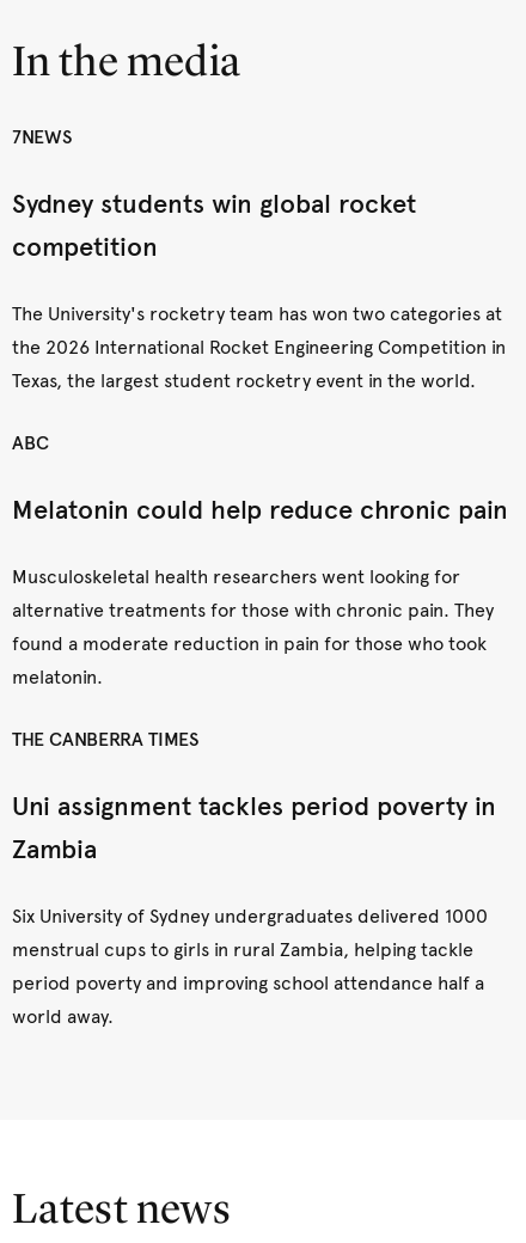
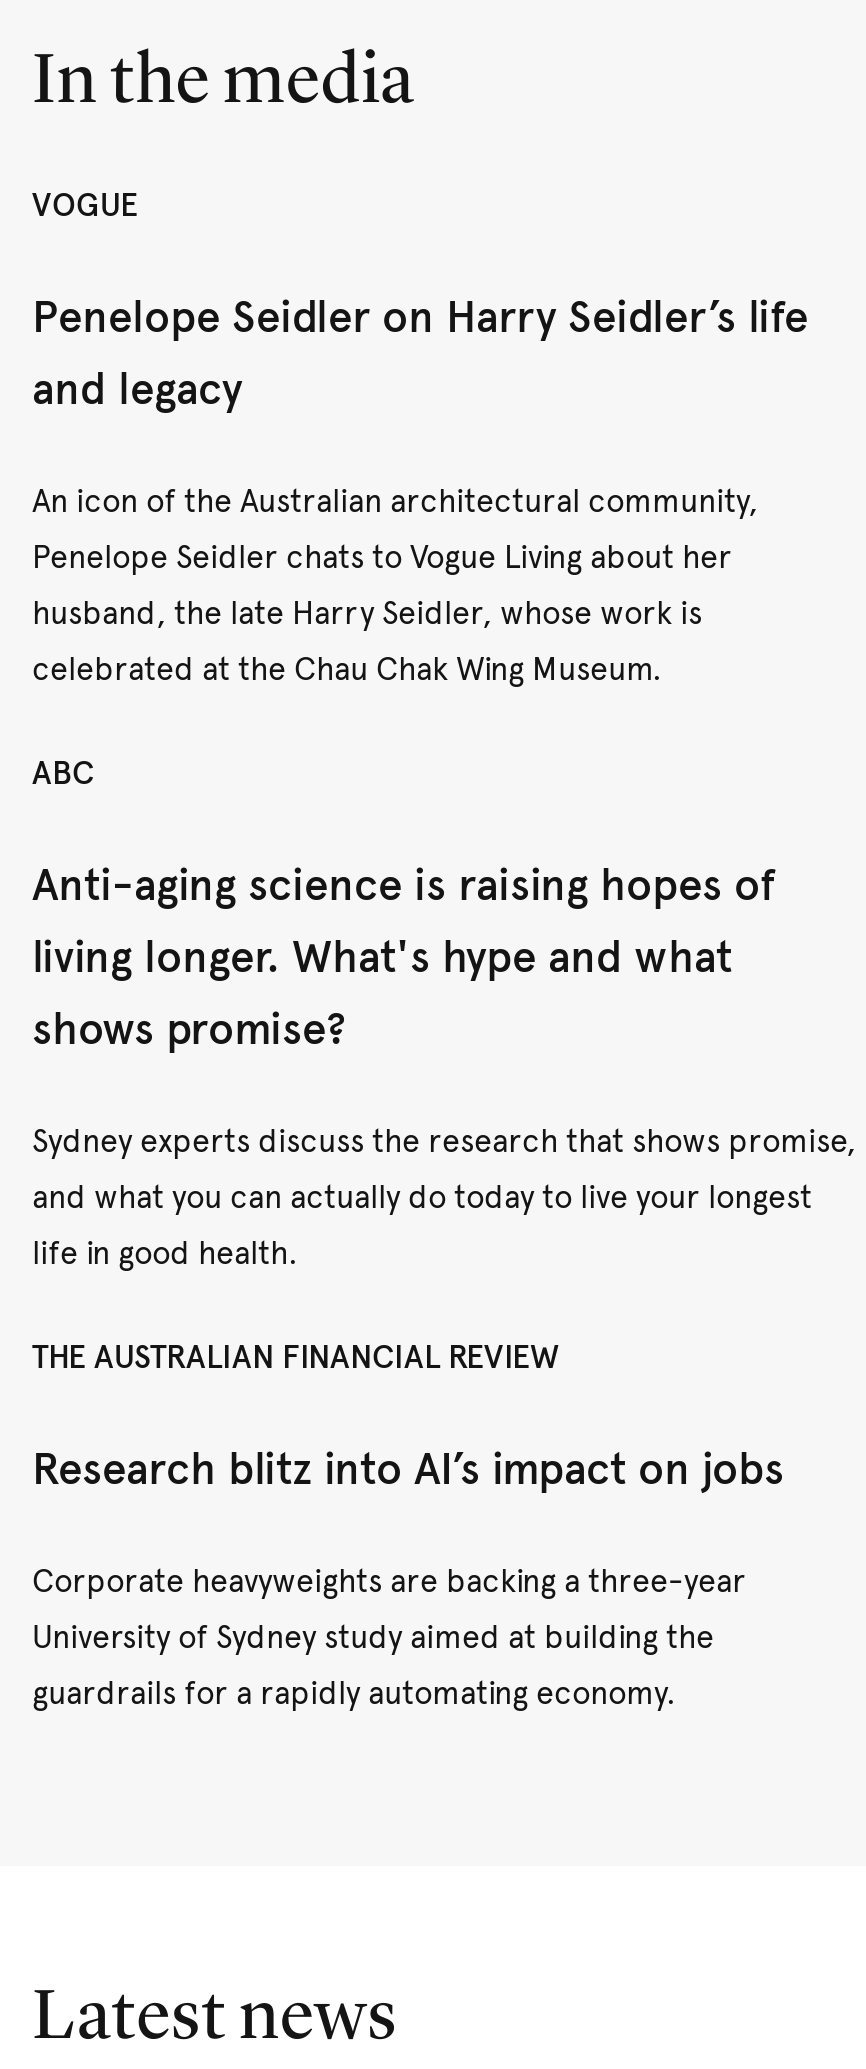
- 7NEWS
- Sydney students win global rocket
- competition
- The University's rocketry team has won two categories at
- the 2026 International Rocket Engineering Competition in
- Texas, the largest student rocketry event in the world.
+ VOGUE
+ Penelope Seidler on Harry Seidler’s life
+ and legacy
+ An icon of the Australian architectural community,
+ Penelope Seidler chats to Vogue Living about her
+ husband, the late Harry Seidler, whose work is
+ celebrated at the Chau Chak Wing Museum.

moved down: ABC

- Melatonin could help reduce chronic pain
- Musculoskeletal health researchers went looking for
- alternative treatments for those with chronic pain. They
- found a moderate reduction in pain for those who took
- melatonin.
- THE CANBERRA TIMES
- Uni assignment tackles period poverty in
- Zambia
- Six University of Sydney undergraduates delivered 1000
- menstrual cups to girls in rural Zambia, helping tackle
- period poverty and improving school attendance half a
- world away.
+ Anti-aging science is raising hopes of
+ living longer. What's hype and what
+ shows promise?
+ Sydney experts discuss the research that shows promise,
+ and what you can actually do today to live your longest
+ life in good health.
+ THE AUSTRALIAN FINANCIAL REVIEW
+ Research blitz into AI’s impact on jobs
+ Corporate heavyweights are backing a three-year
+ University of Sydney study aimed at building the
+ guardrails for a rapidly automating economy.
